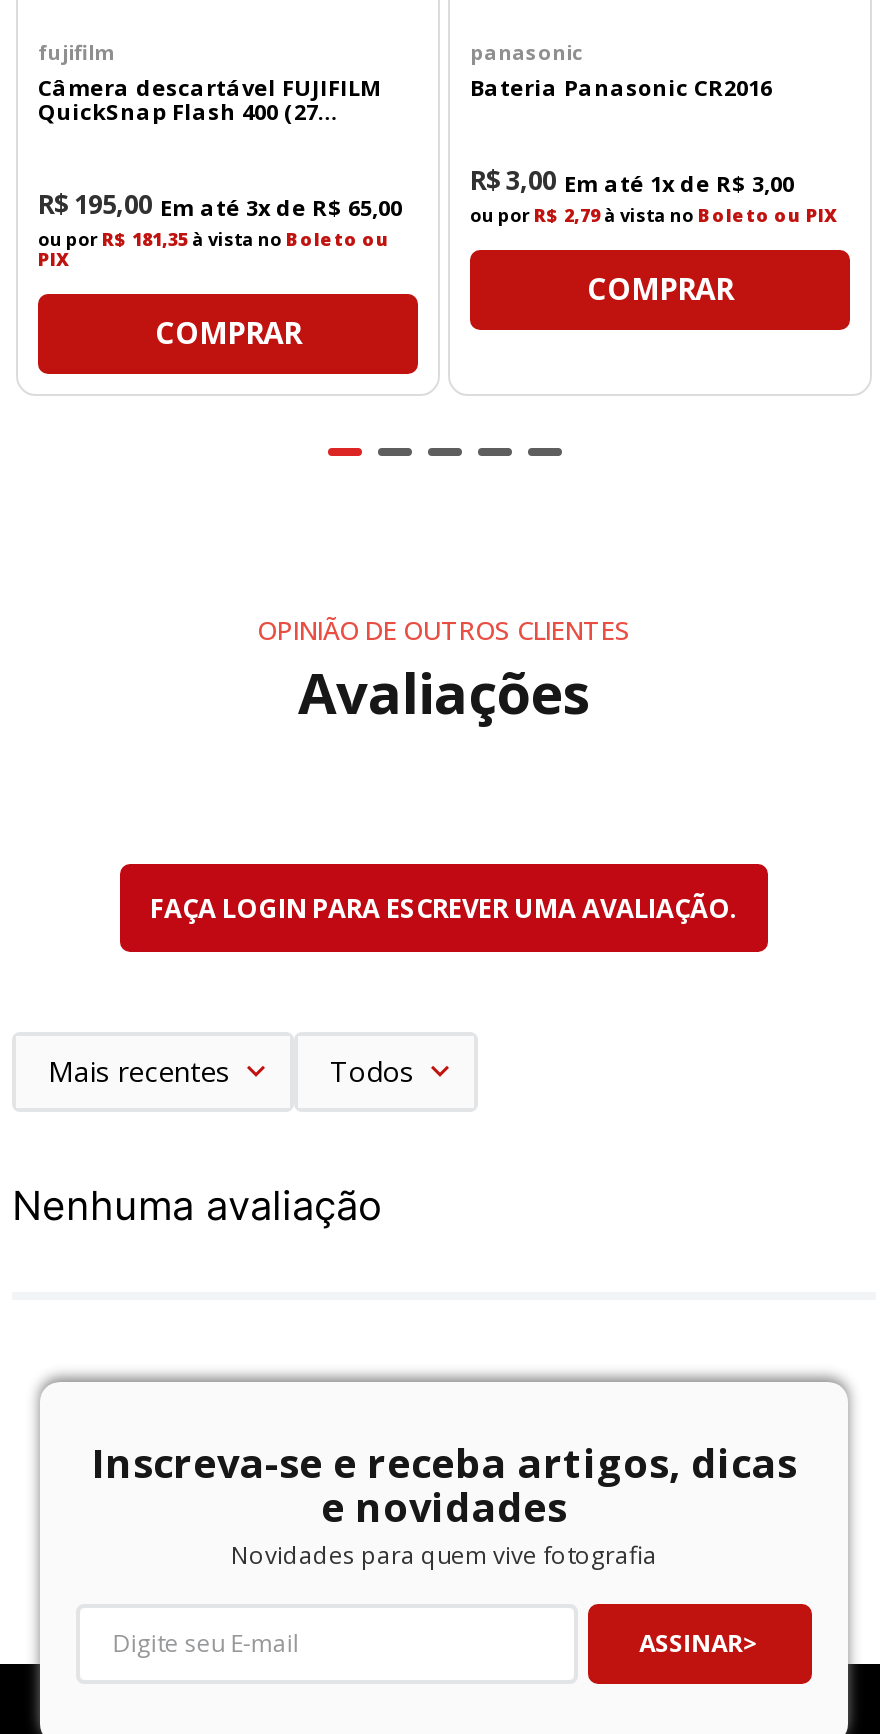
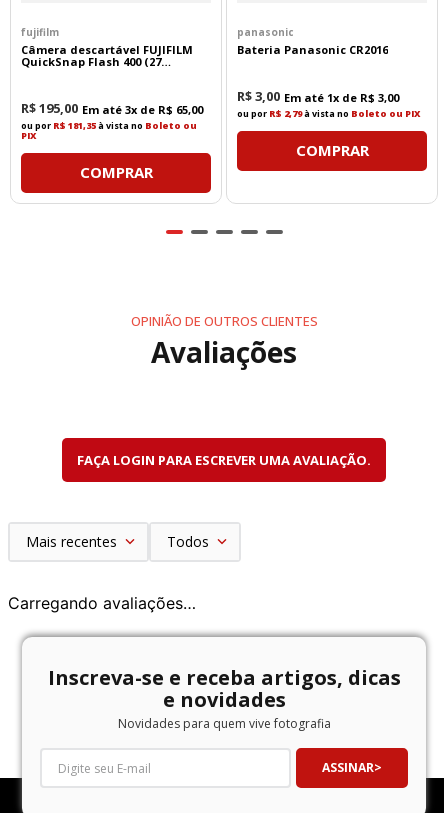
- Nenhuma avaliação
+ Carregando avaliações…
